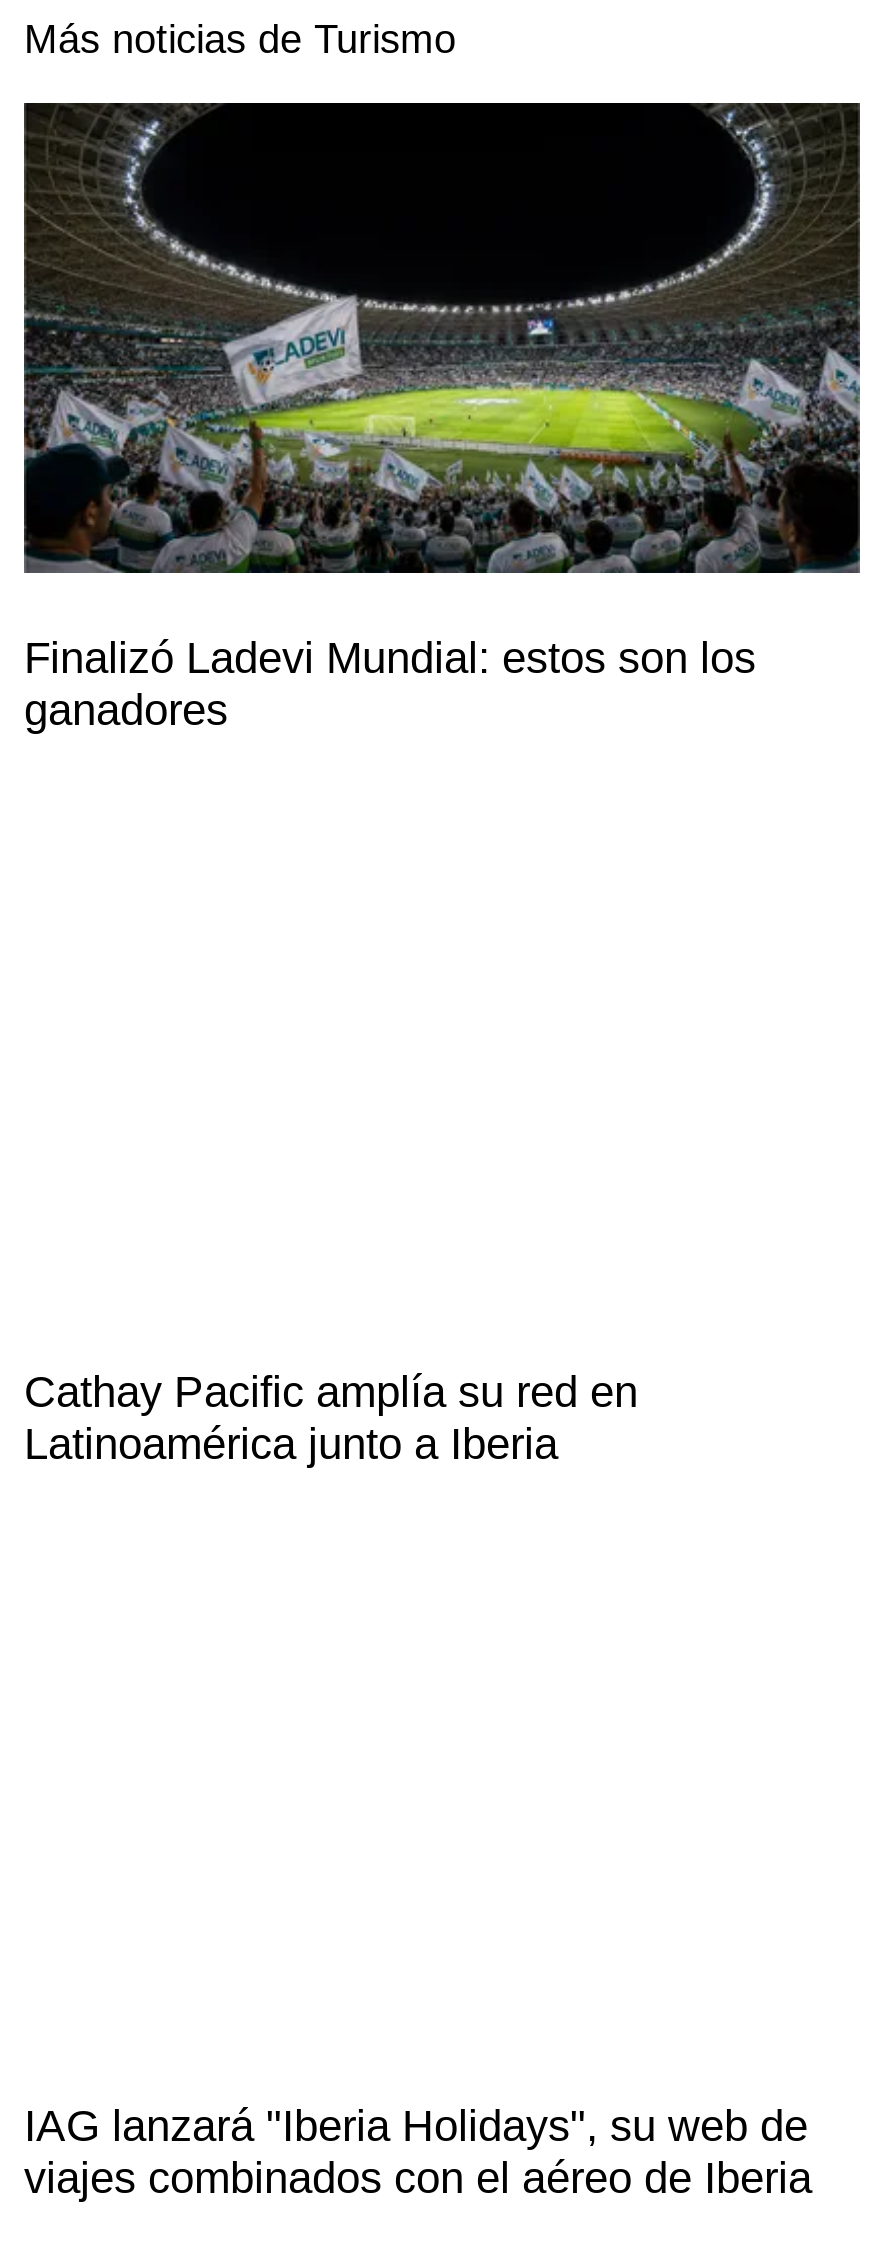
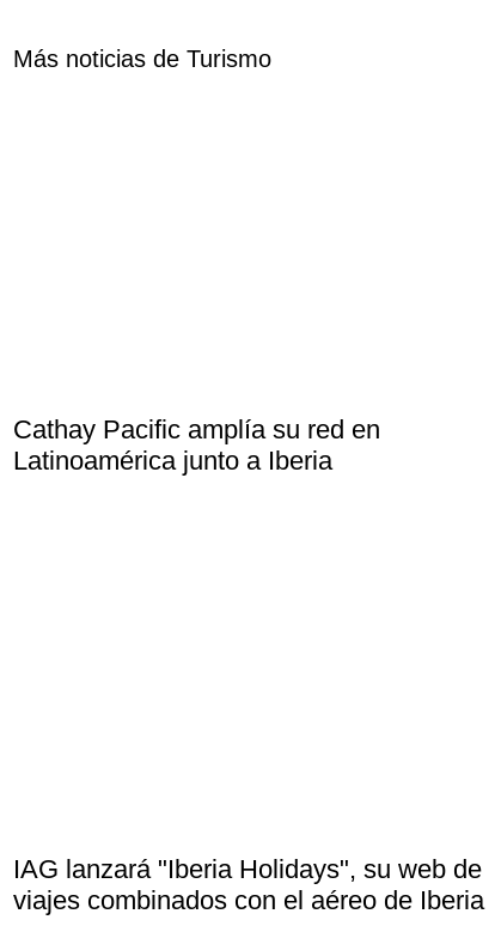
- [image]
- Finalizó Ladevi Mundial: estos son los
- ganadores
